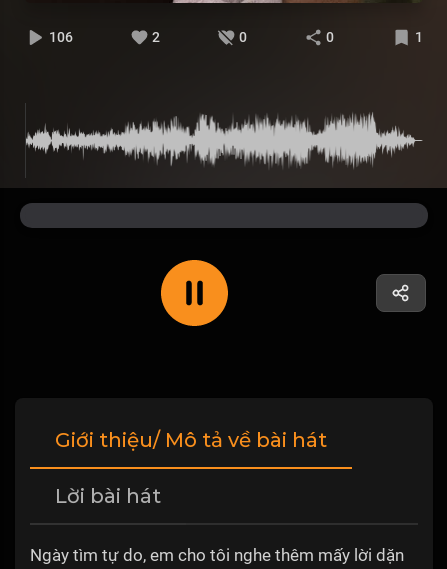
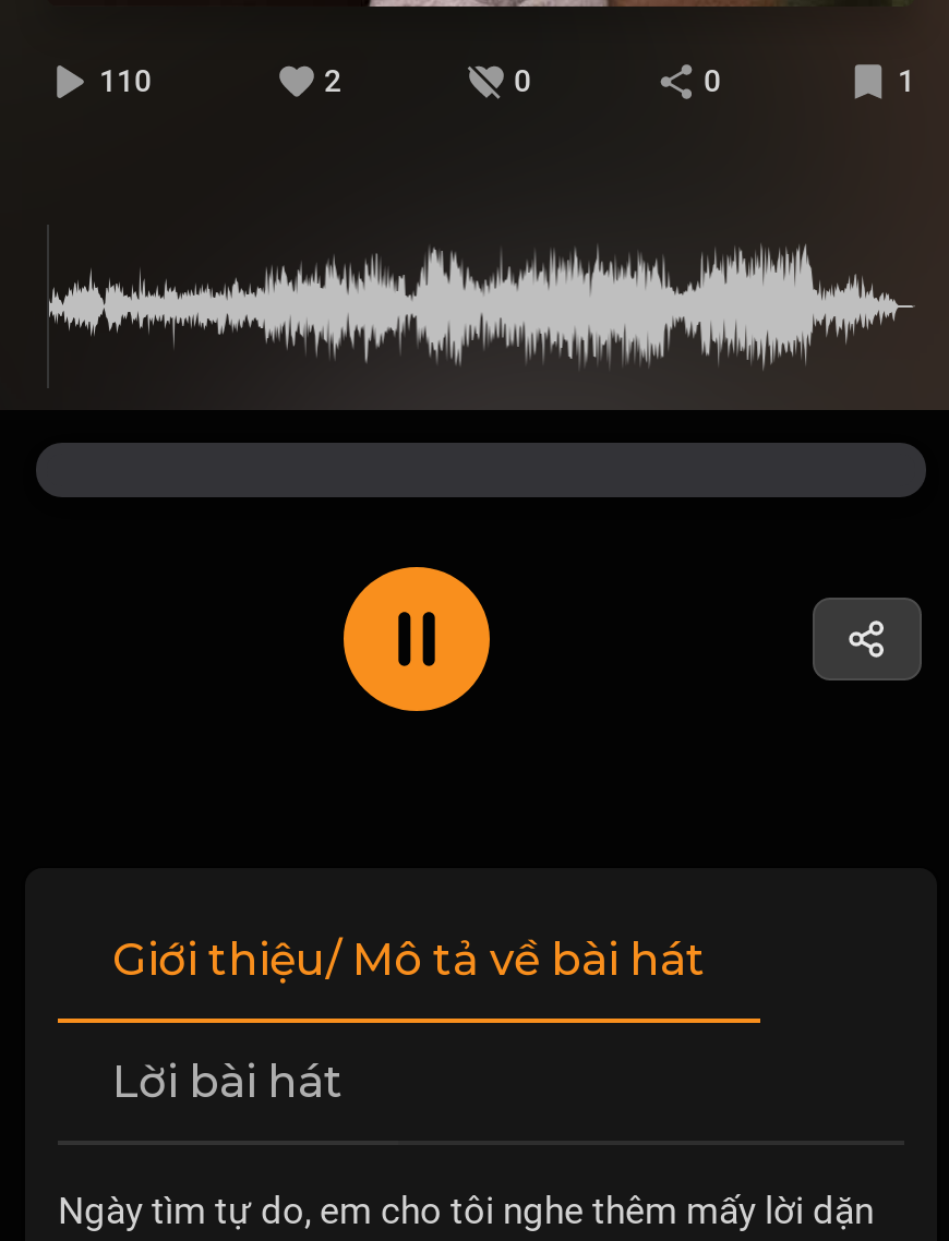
- 106
+ 110
